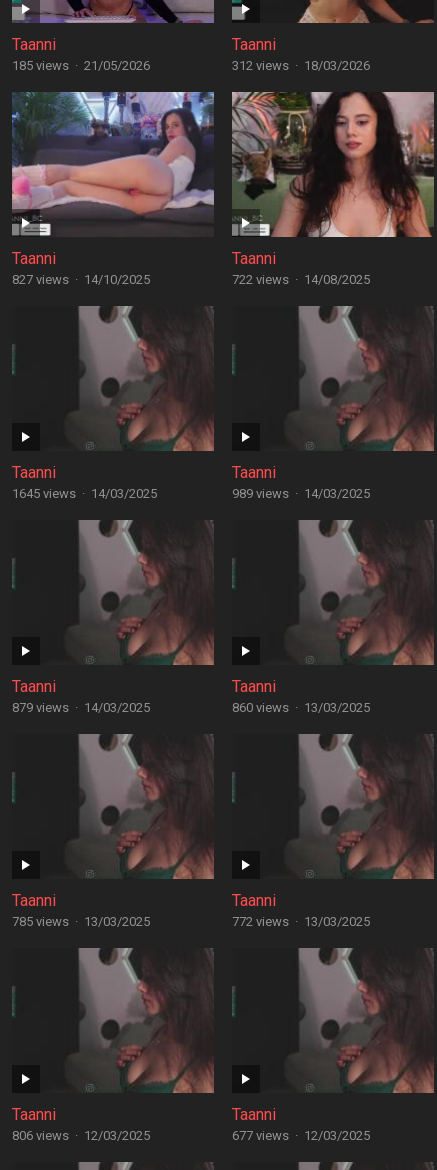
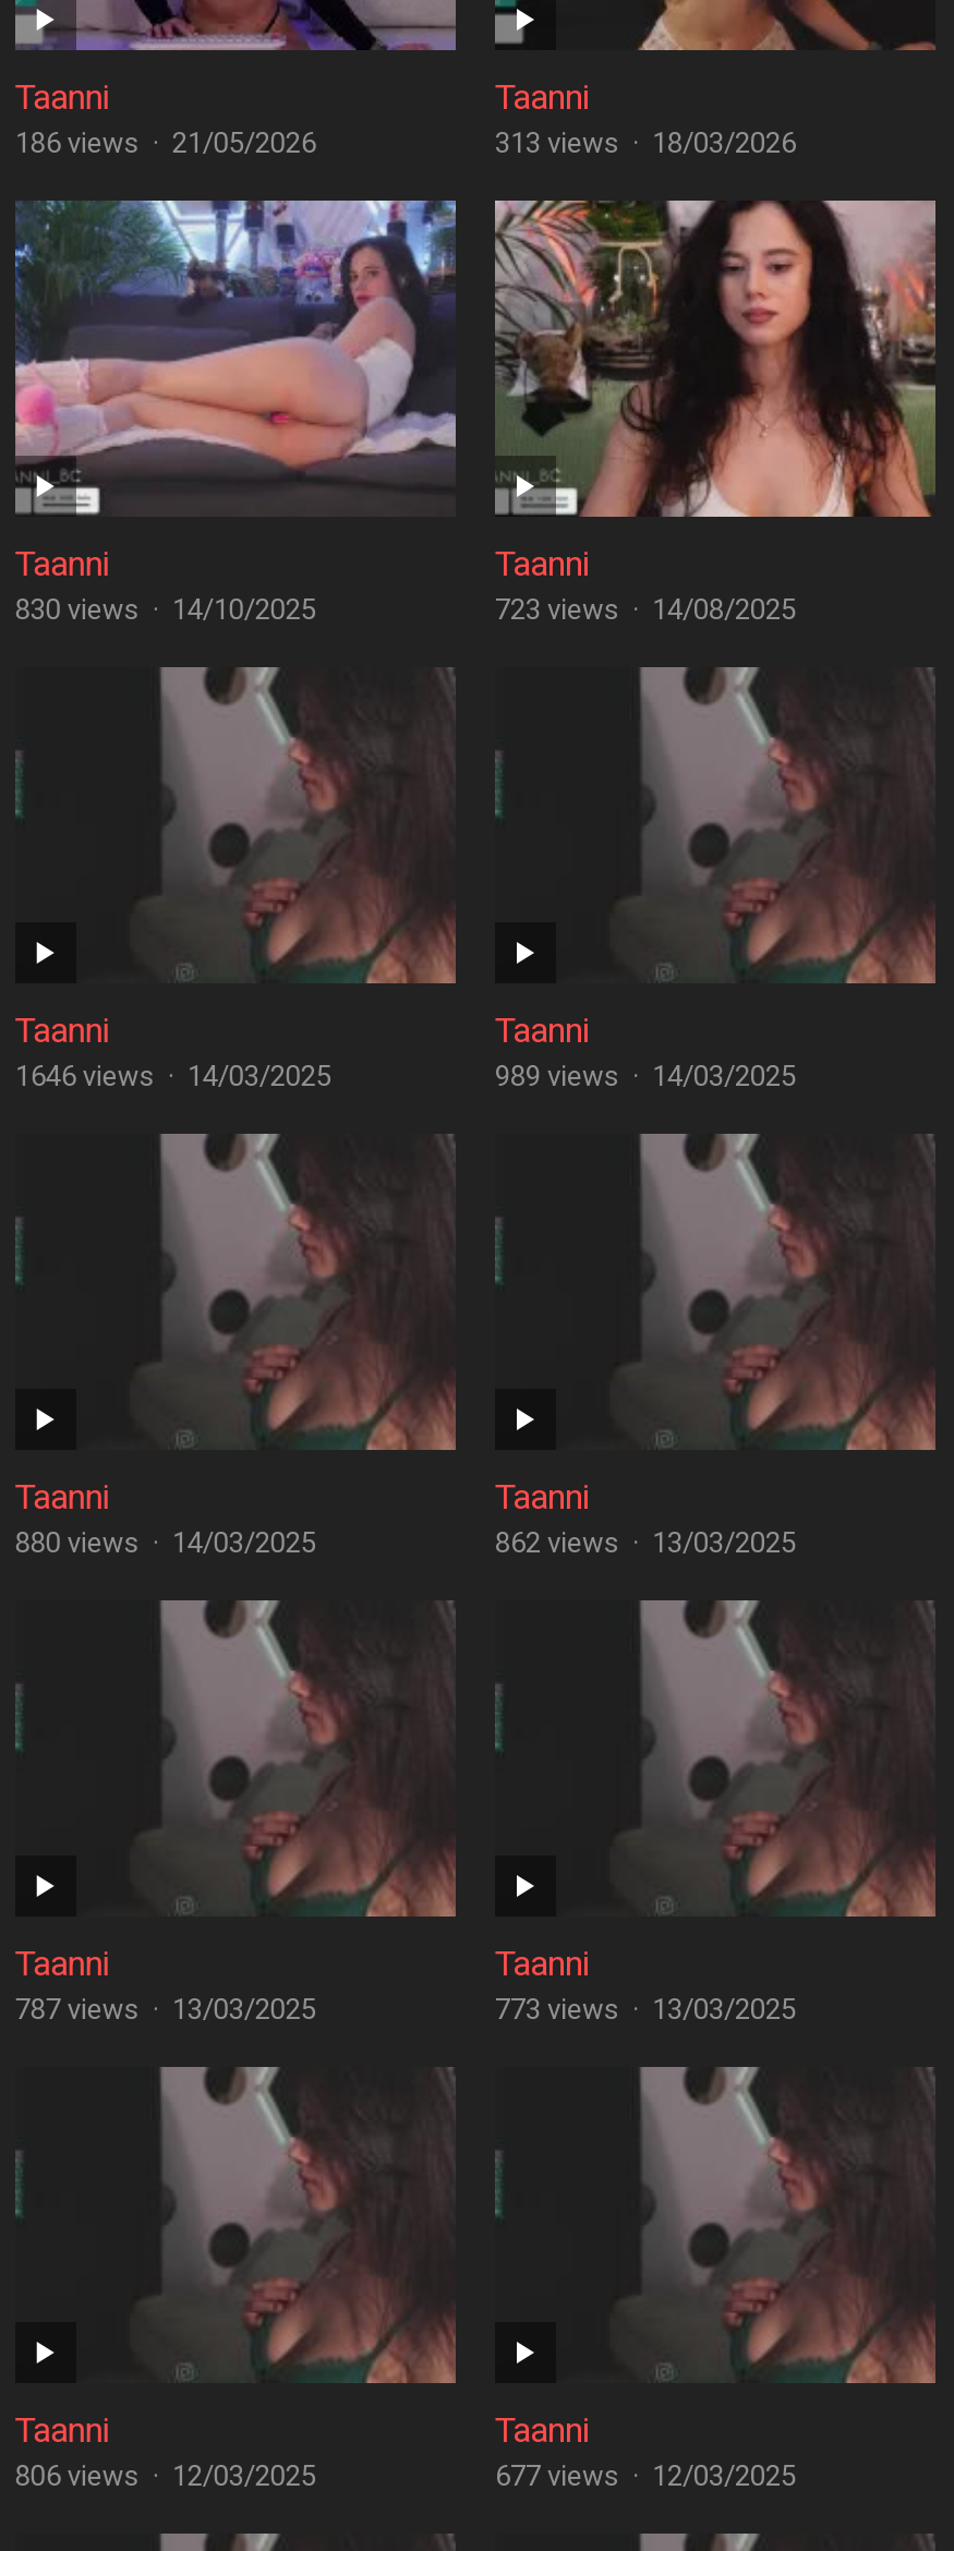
- 185 views · 21/05/2026
+ 186 views · 21/05/2026

- 312 views · 18/03/2026
+ 313 views · 18/03/2026

- 827 views · 14/10/2025
+ 830 views · 14/10/2025

- 722 views · 14/08/2025
+ 723 views · 14/08/2025

- 1645 views · 14/03/2025
+ 1646 views · 14/03/2025

- 879 views · 14/03/2025
+ 880 views · 14/03/2025

- 860 views · 13/03/2025
+ 862 views · 13/03/2025

- 785 views · 13/03/2025
+ 787 views · 13/03/2025

- 772 views · 13/03/2025
+ 773 views · 13/03/2025
